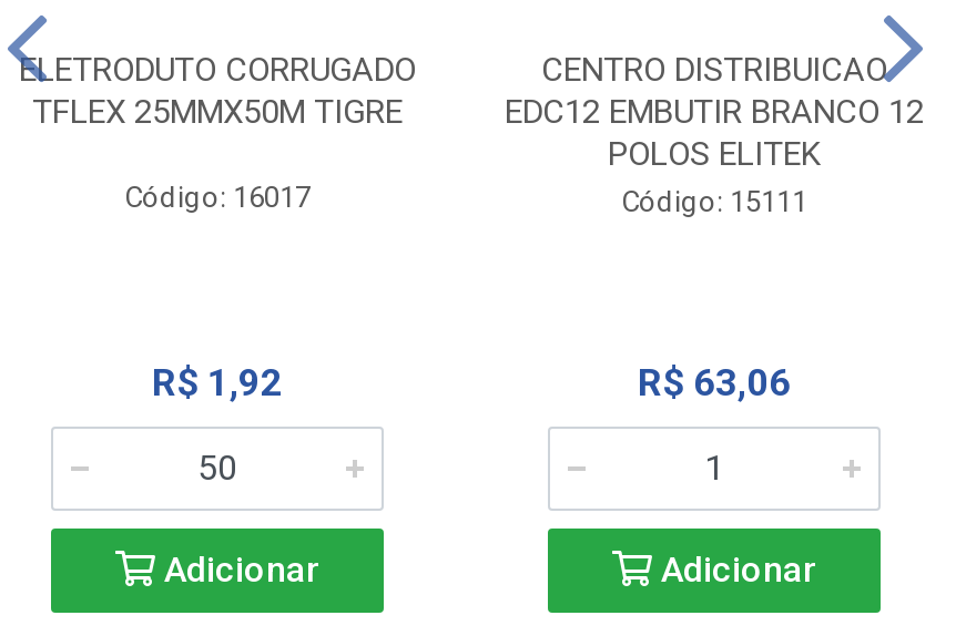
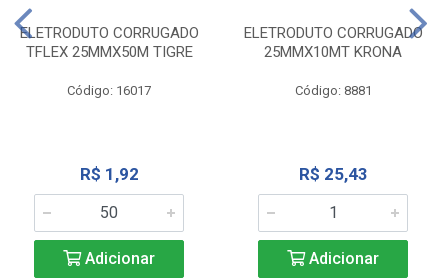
- CENTRO DISTRIBUICAO
- EDC12 EMBUTIR BRANCO 12
- POLOS ELITEK
- Código: 15111
+ ELETRODUTO CORRUGADO
+ 25MMX10MT KRONA
+ Código: 8881

- R$ 63,06
+ R$ 25,43
